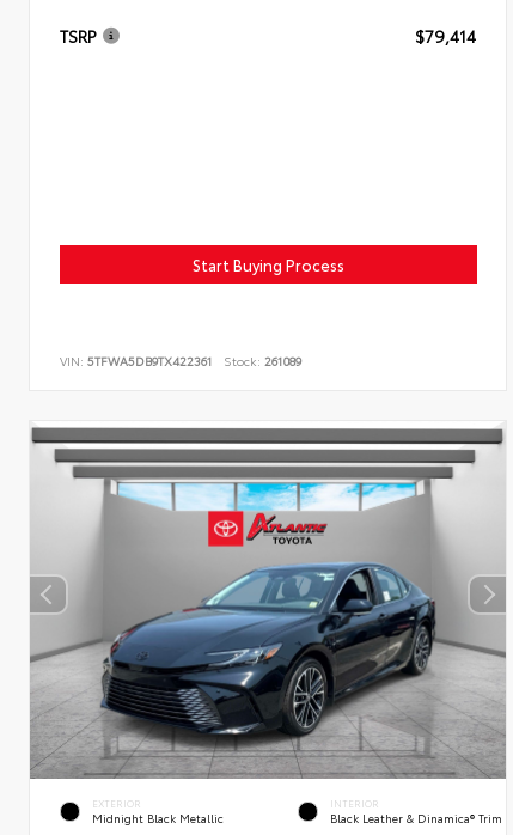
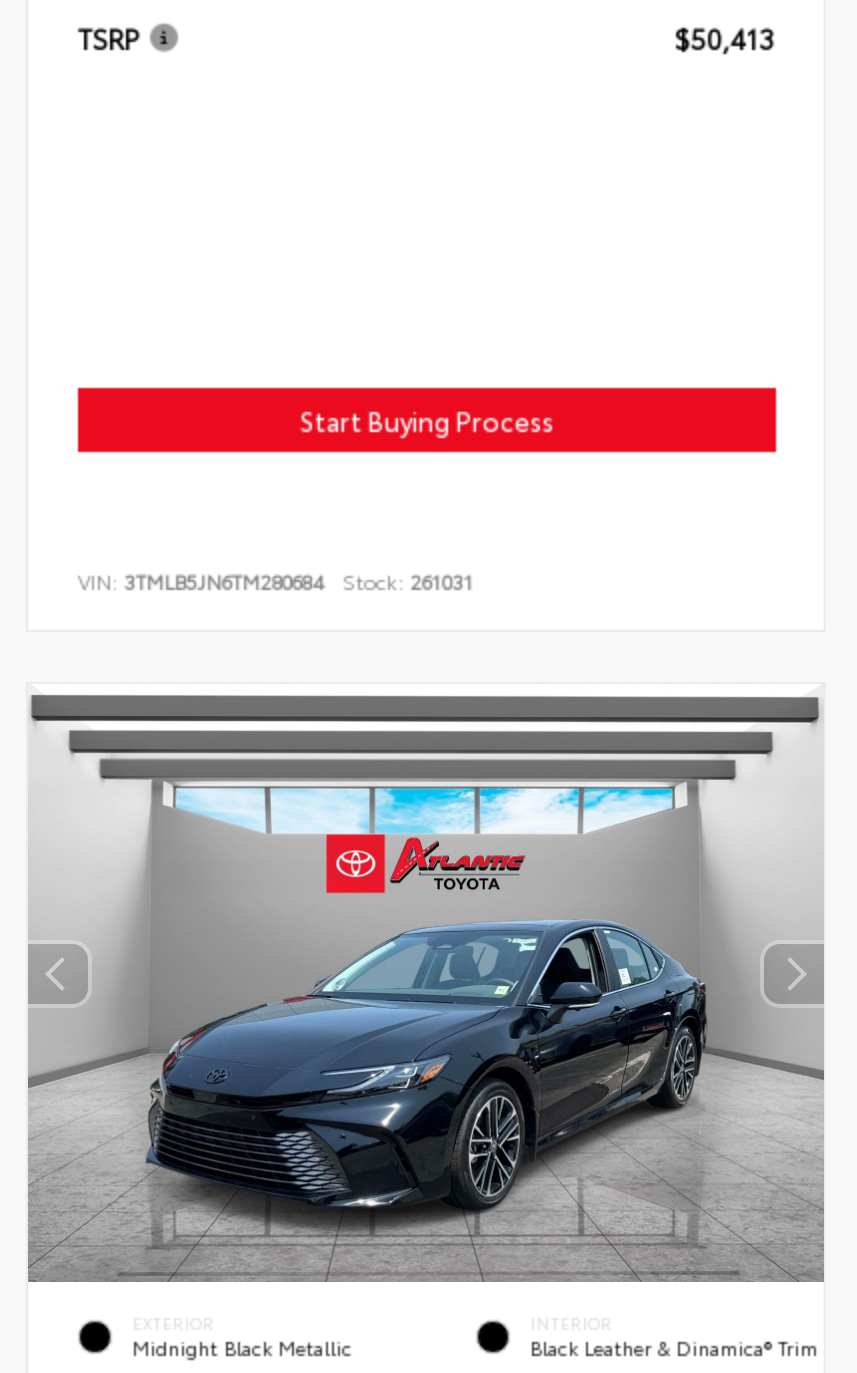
- $79,414
+ $50,413

- VIN: 5TFWA5DB9TX422361 Stock: 261089
+ VIN: 3TMLB5JN6TM280684 Stock: 261031
